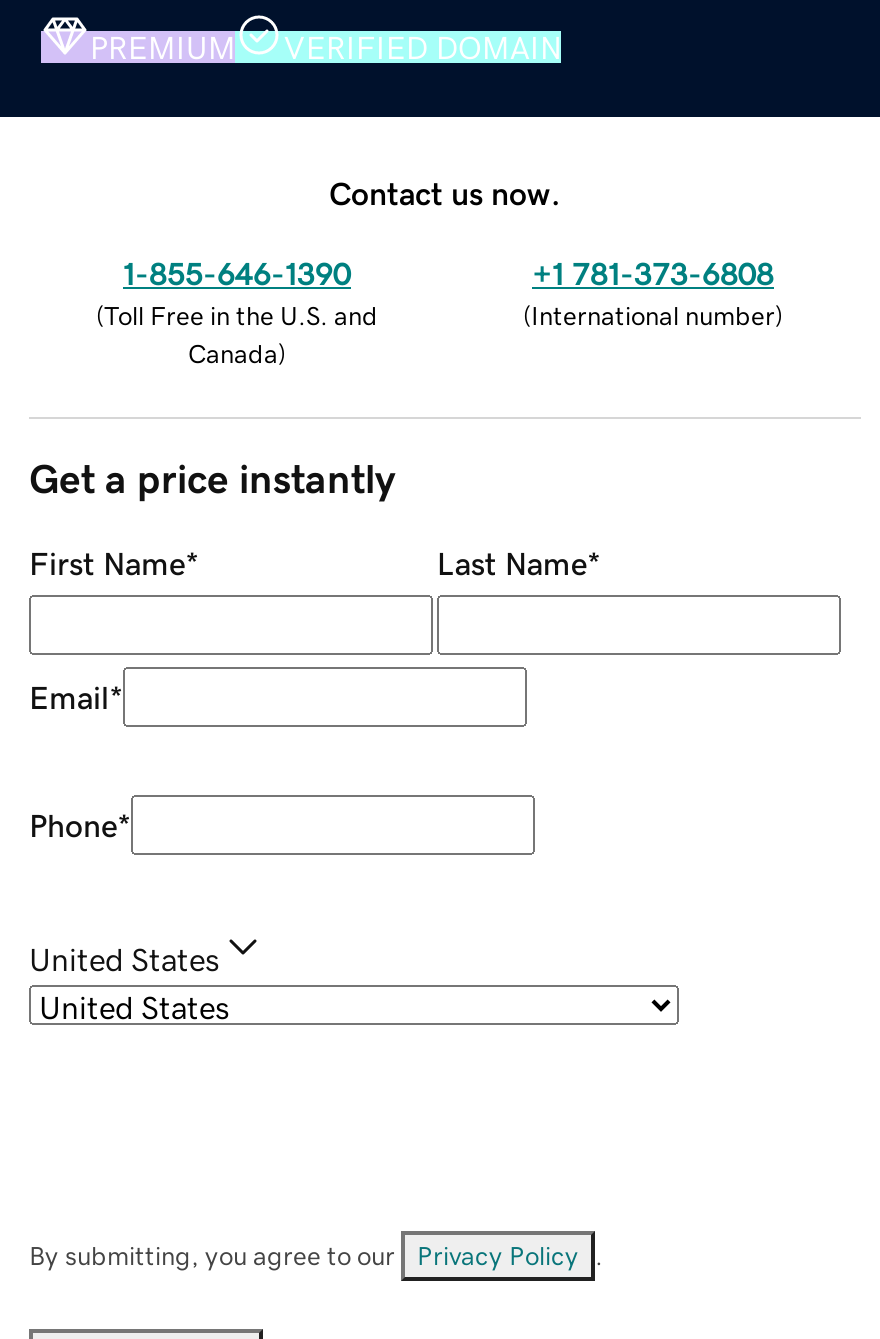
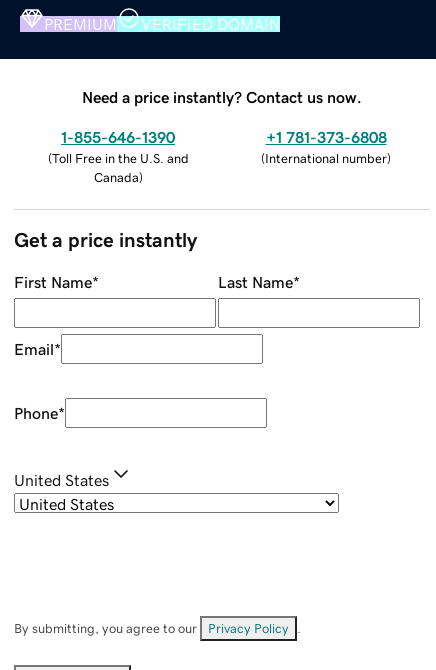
- Contact us now.
+ Need a price instantly? Contact us now.
